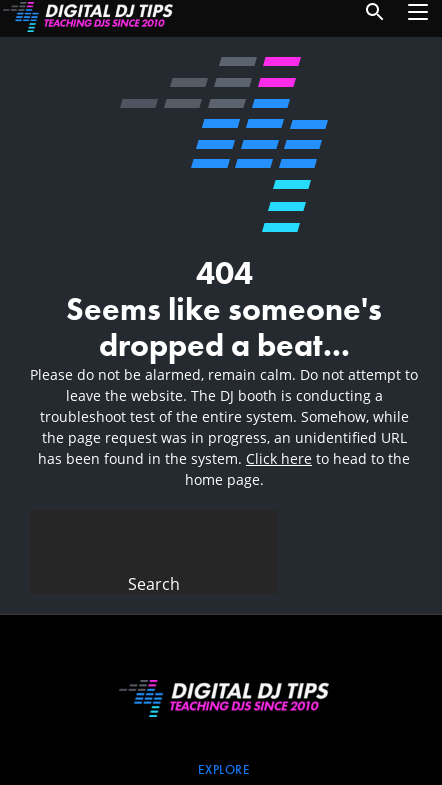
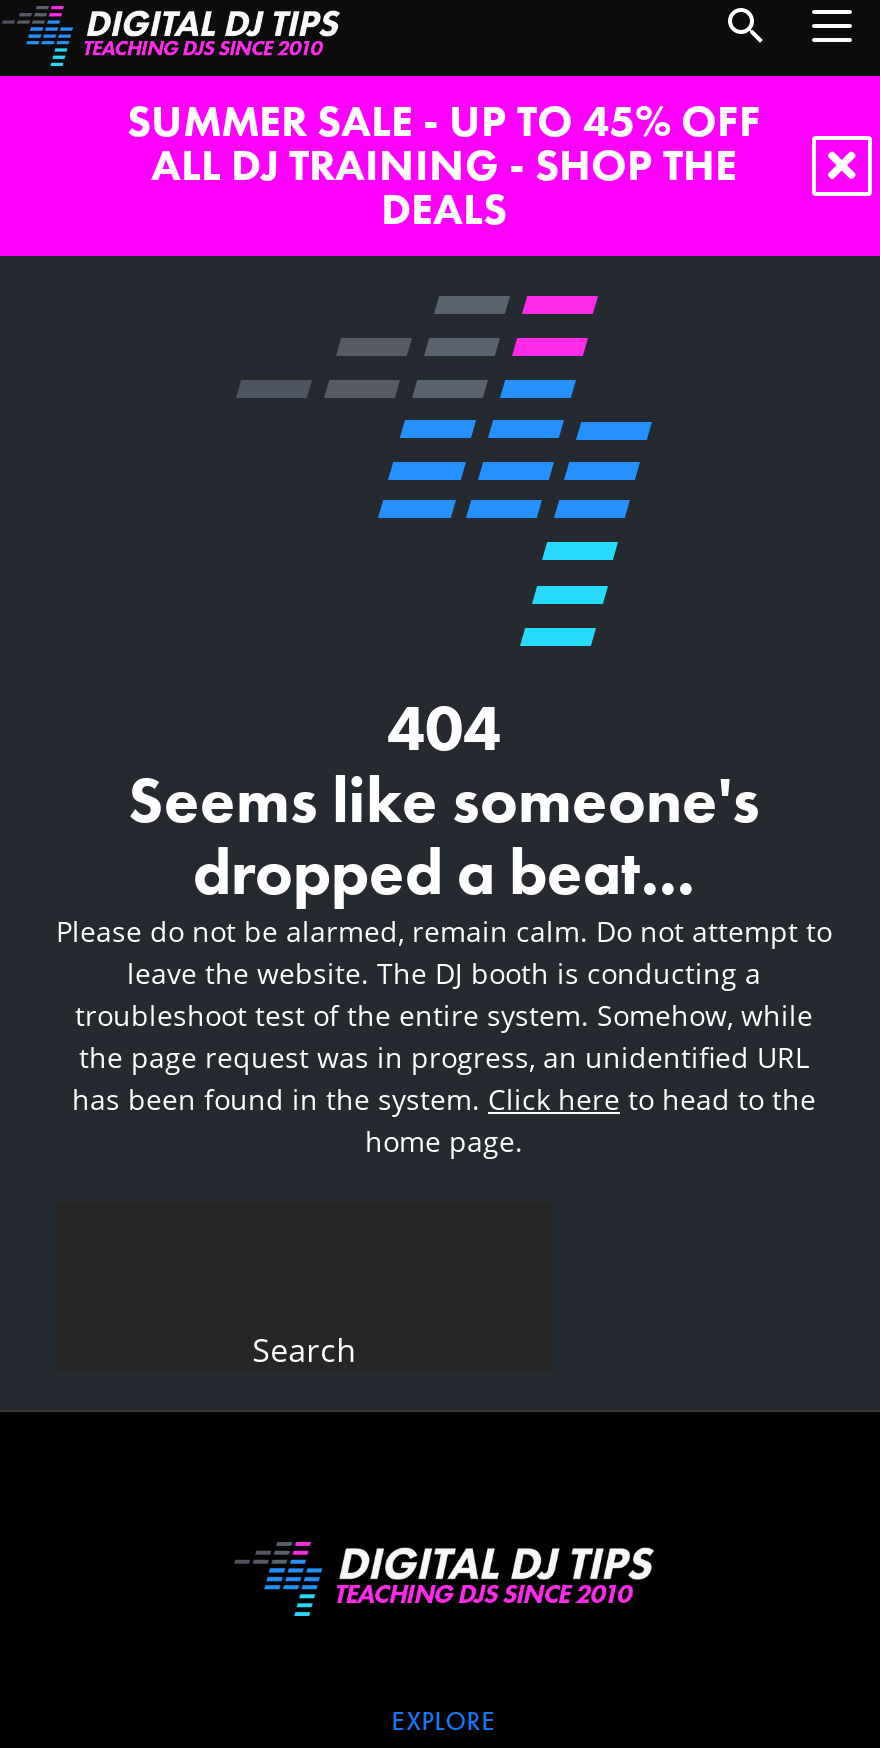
+ SUMMER SALE - UP TO 45% OFF
+ ALL DJ TRAINING - SHOP THE
+ DEALS
